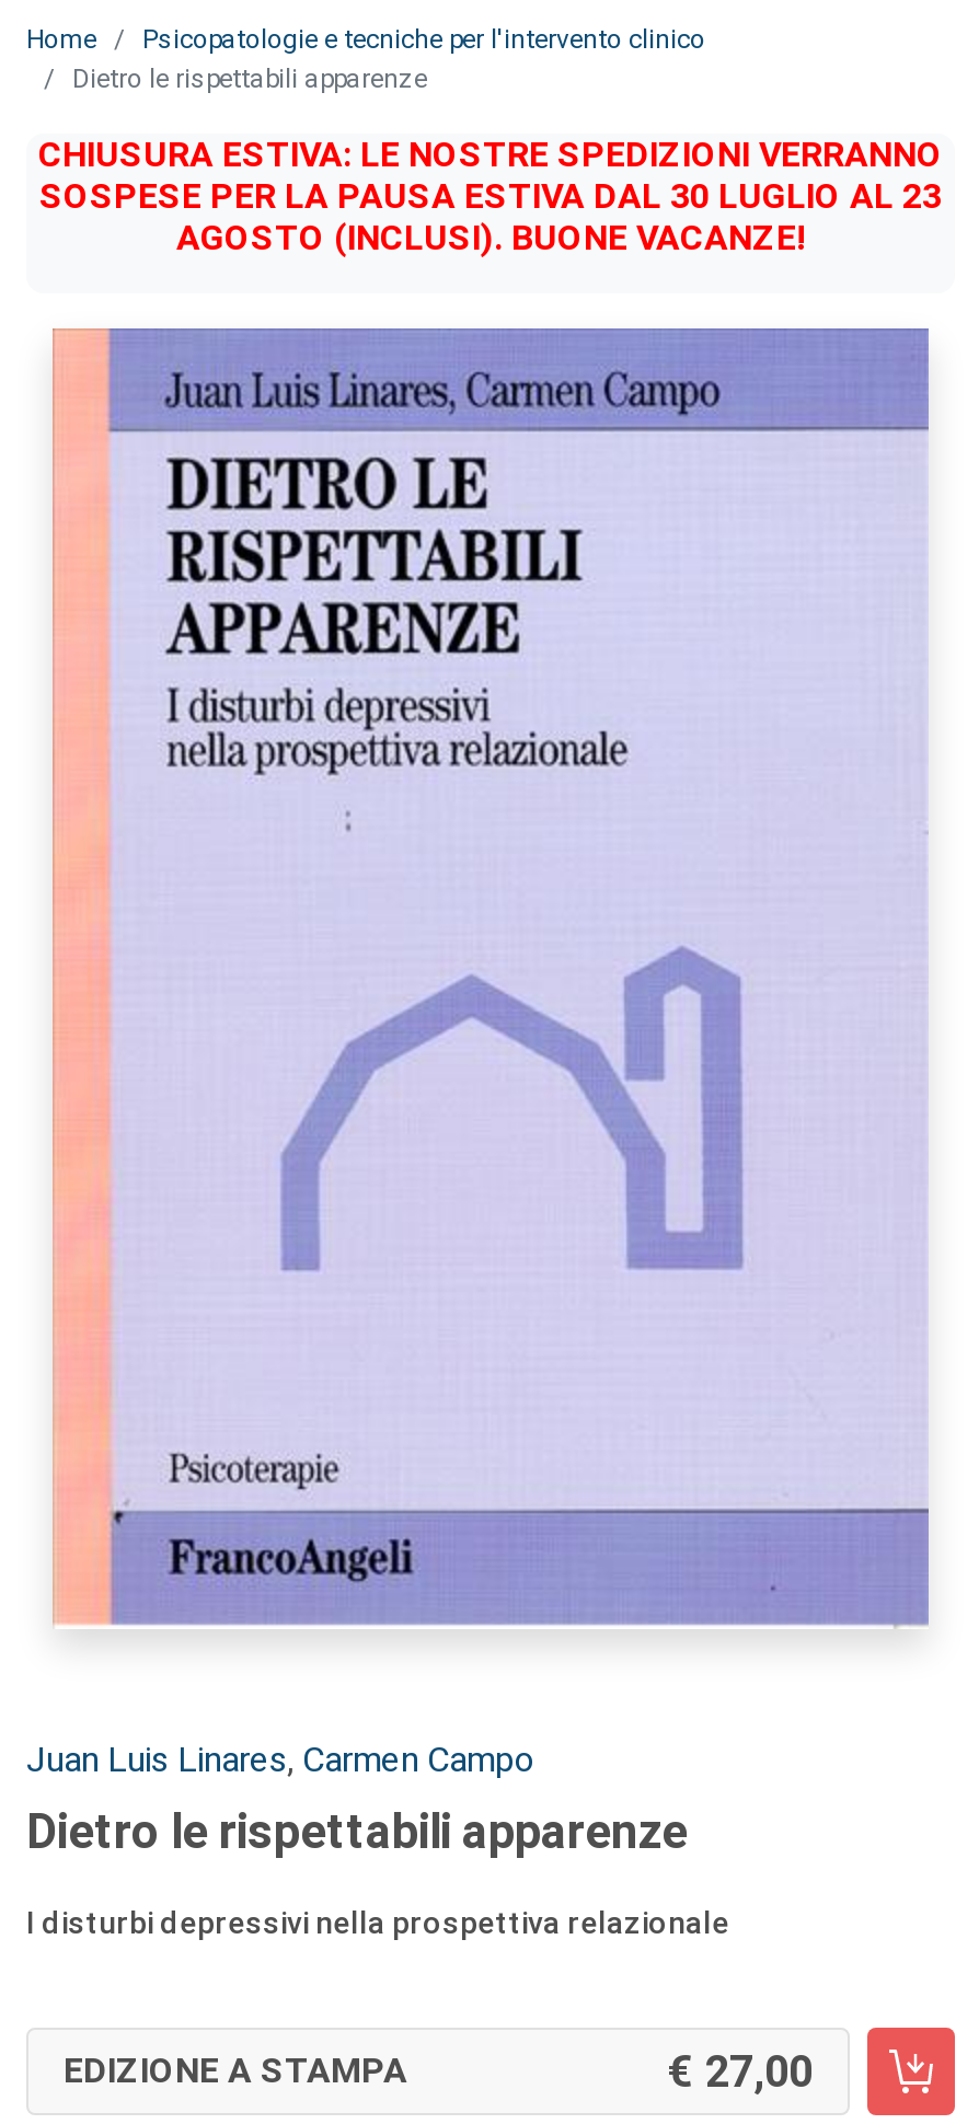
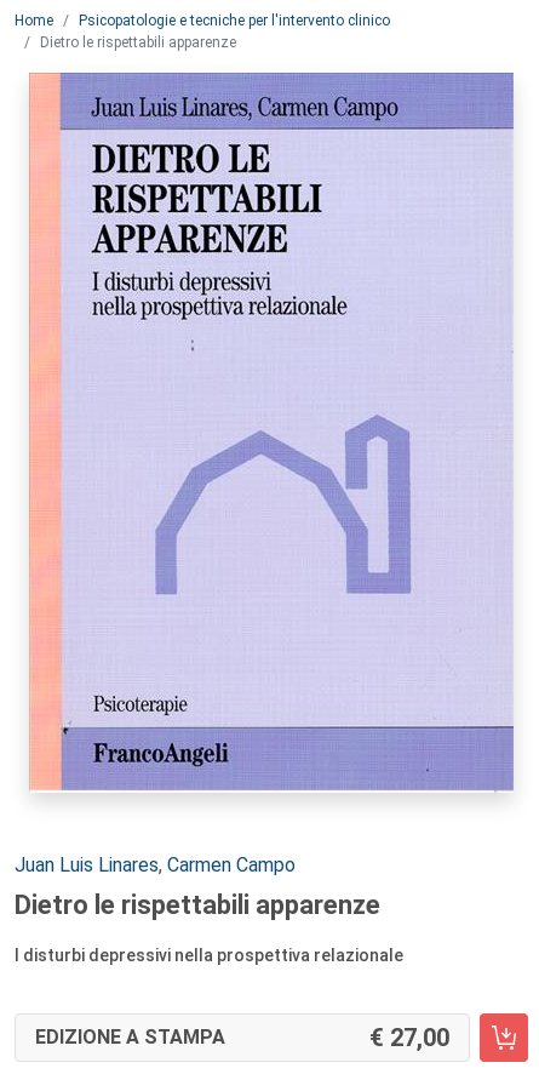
- CHIUSURA ESTIVA: LE NOSTRE SPEDIZIONI VERRANNO
- SOSPESE PER LA PAUSA ESTIVA DAL 30 LUGLIO AL 23
- AGOSTO (INCLUSI). BUONE VACANZE!
